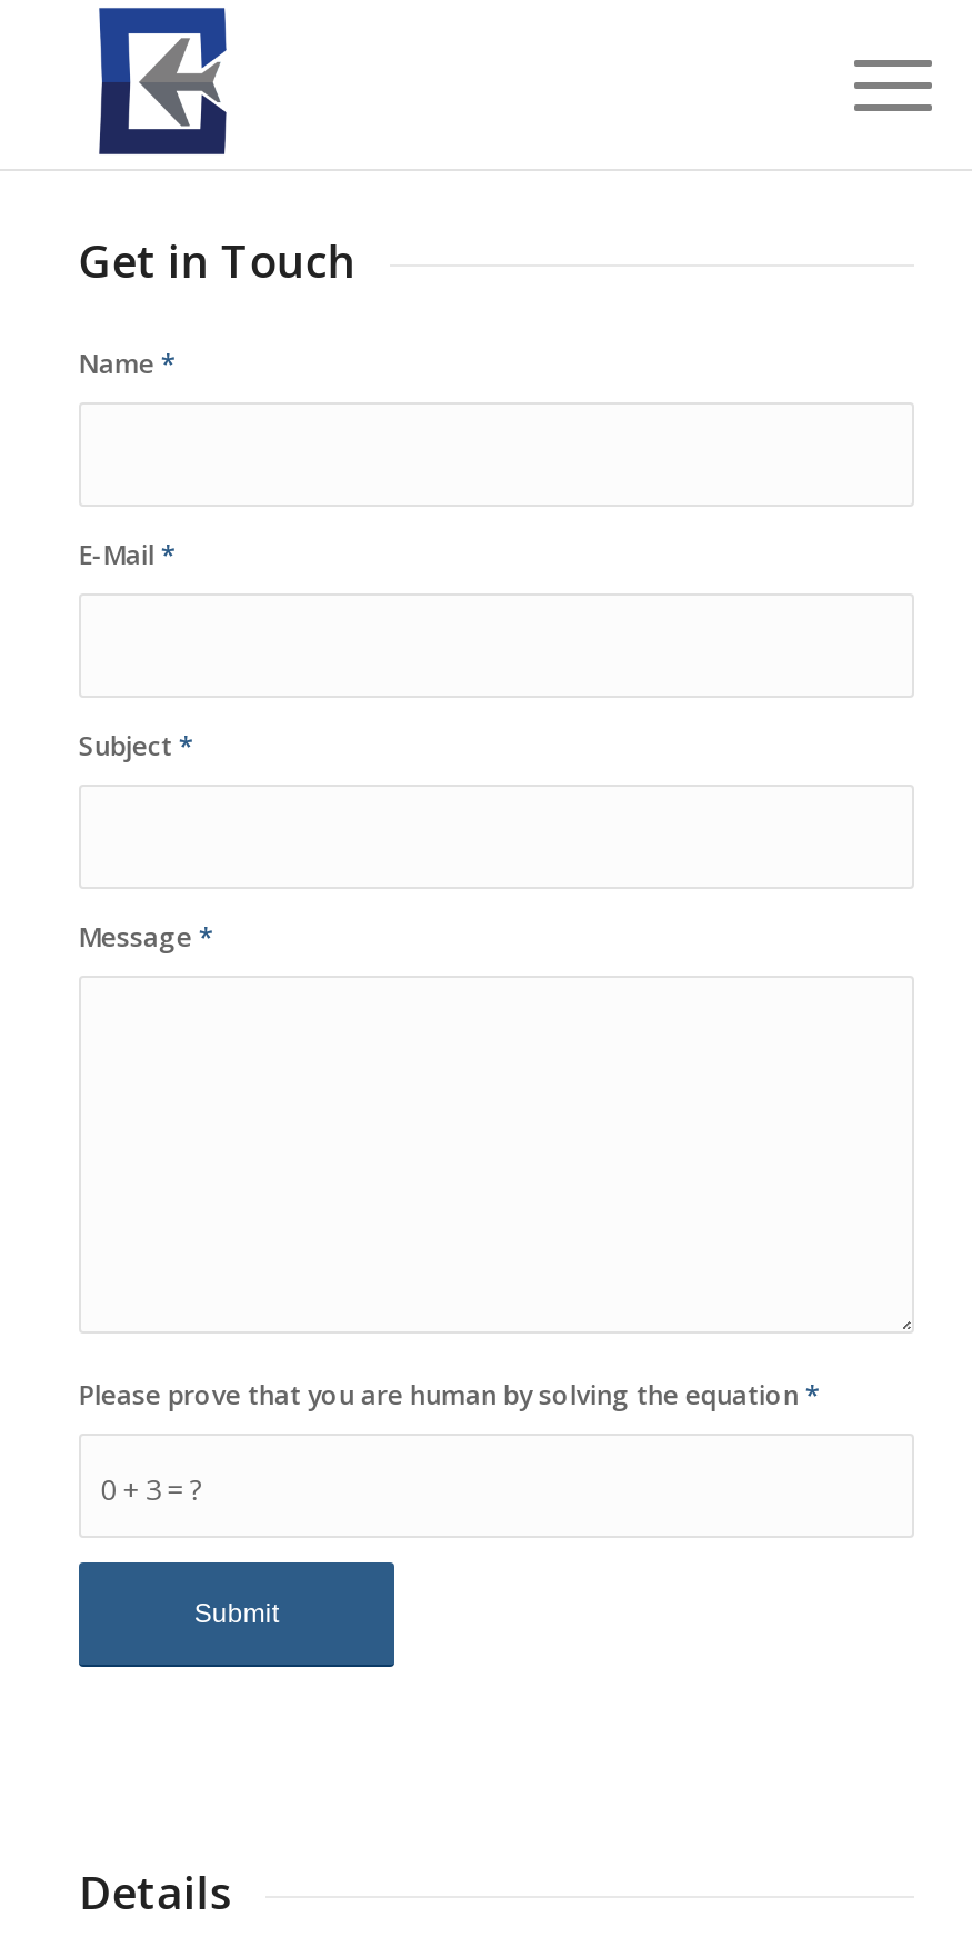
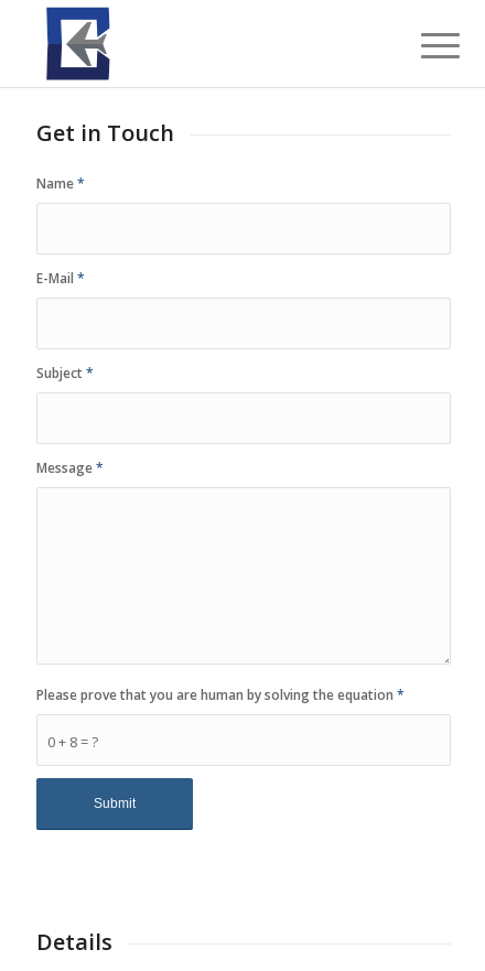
- 0 + 3 = ?
+ 0 + 8 = ?
